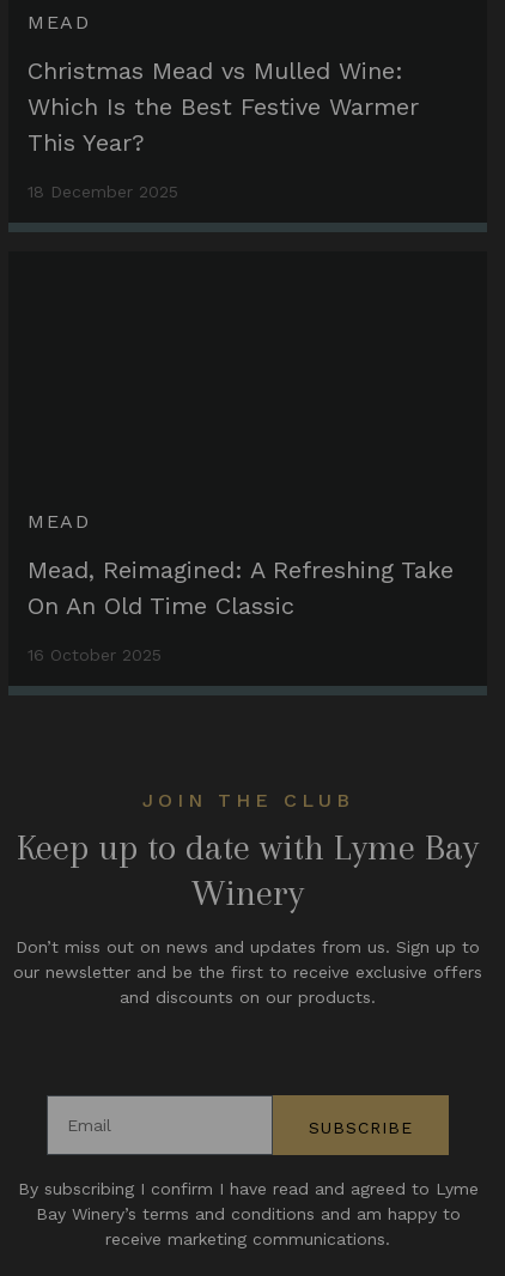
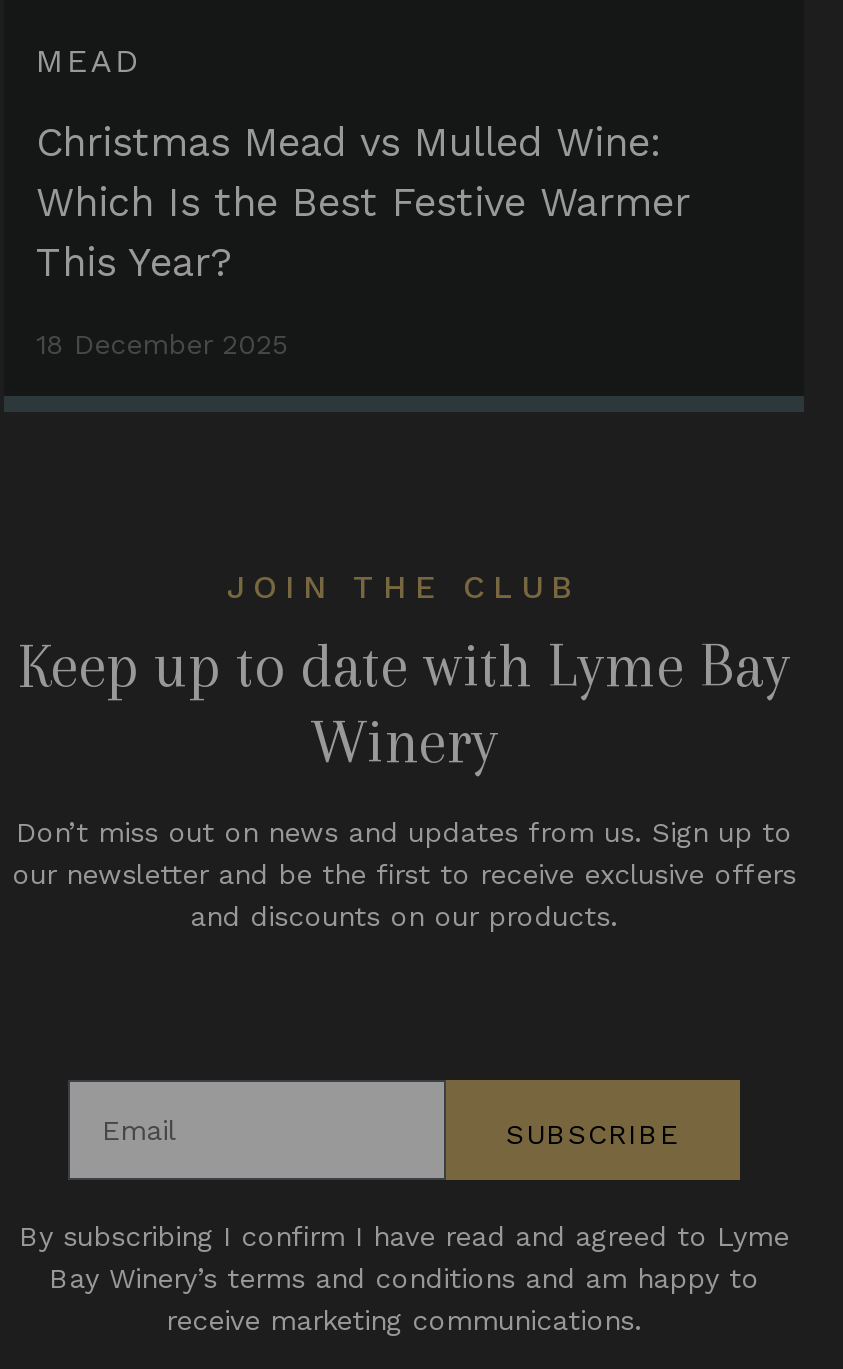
- MEAD
- Mead, Reimagined: A Refreshing Take
- On An Old Time Classic
- 16 October 2025
